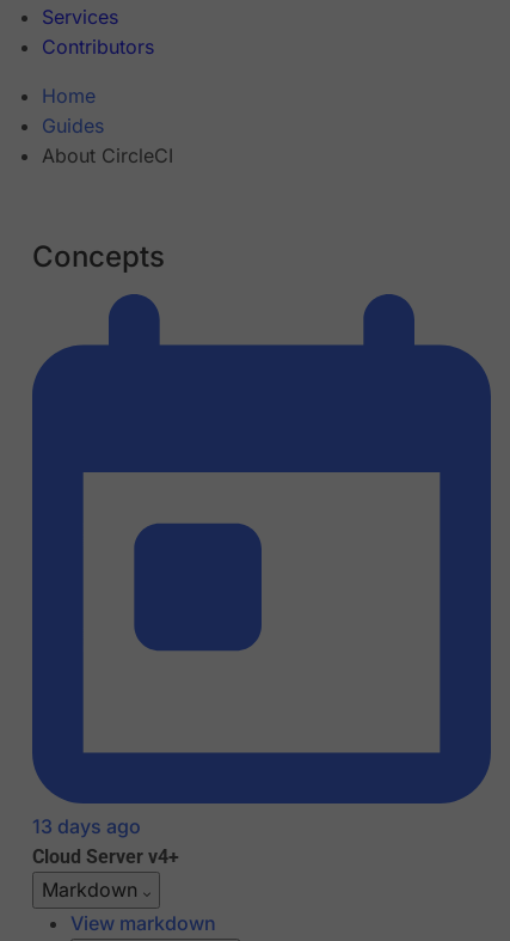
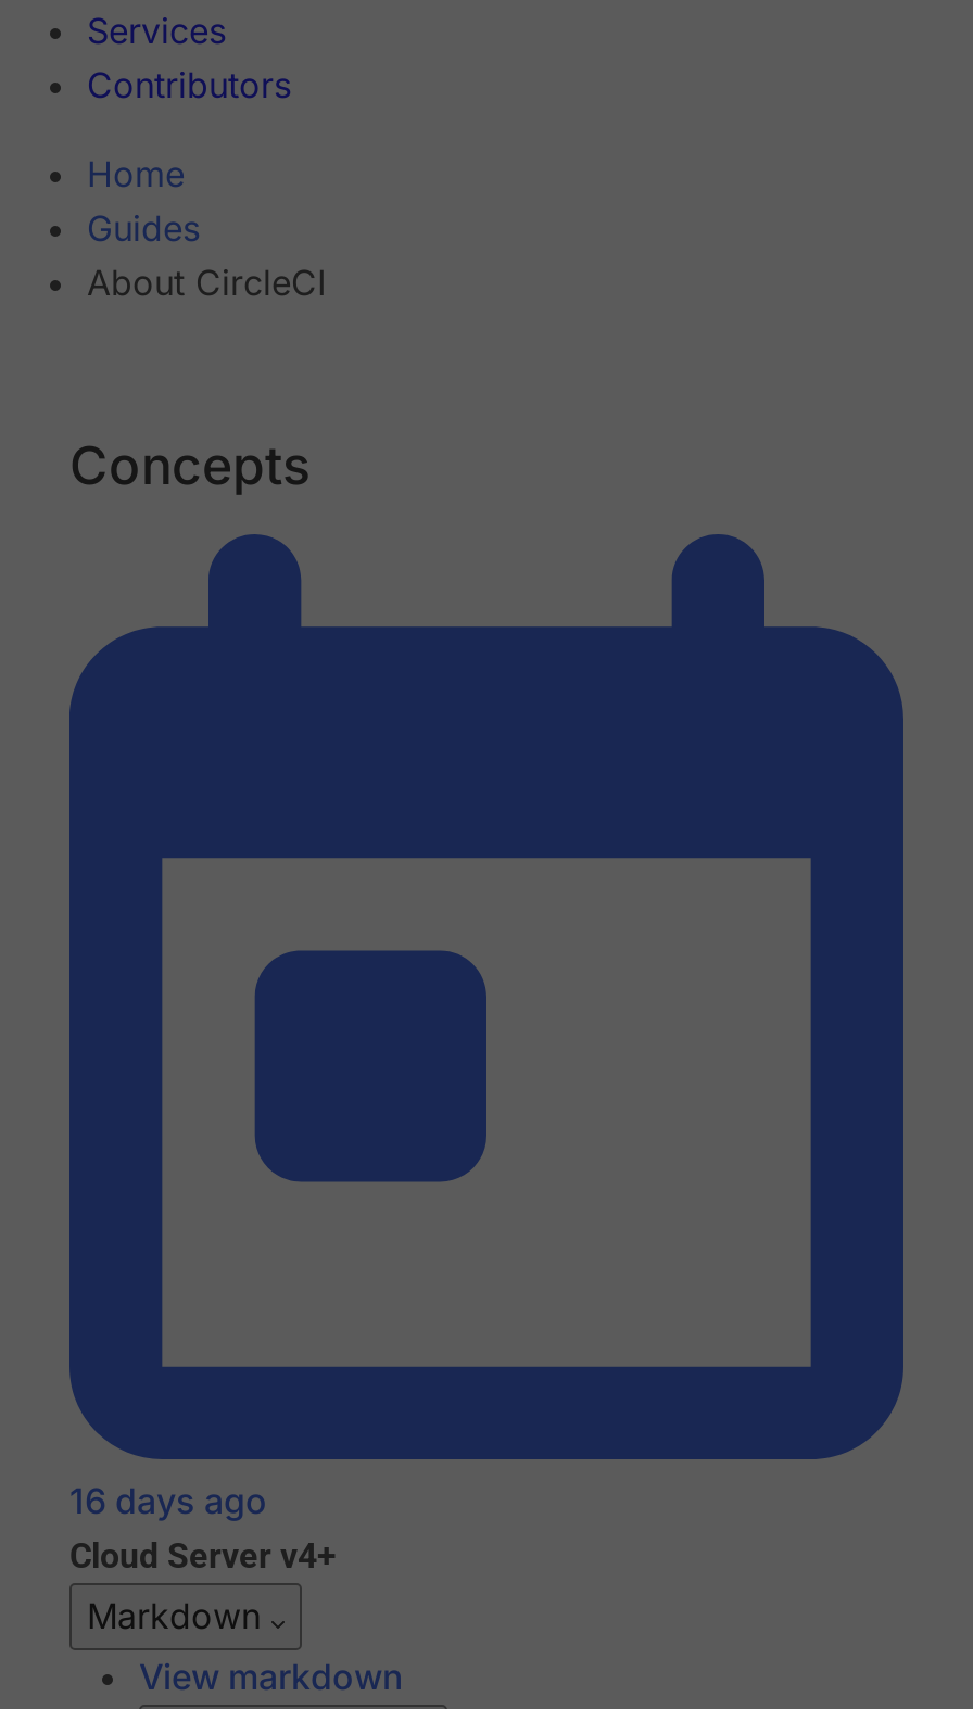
- 13 days ago
+ 16 days ago
